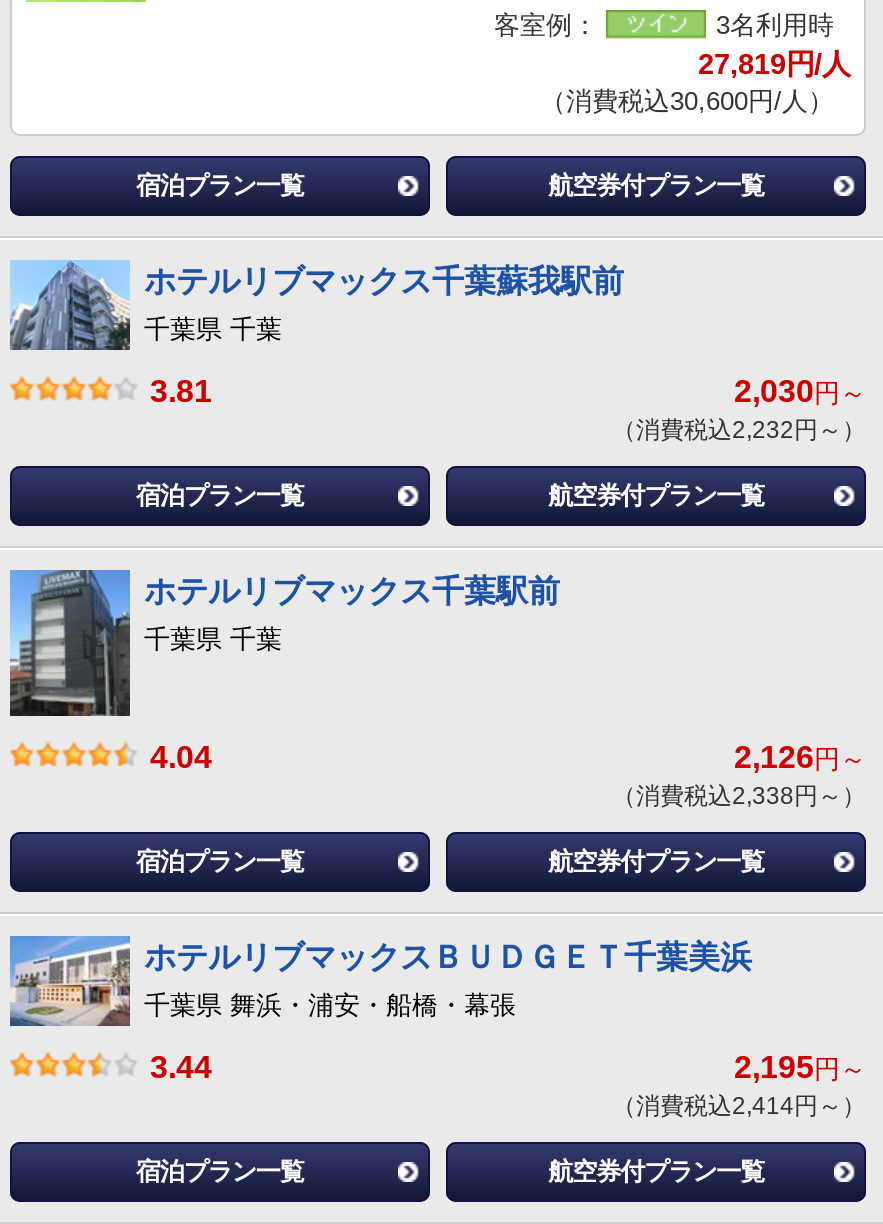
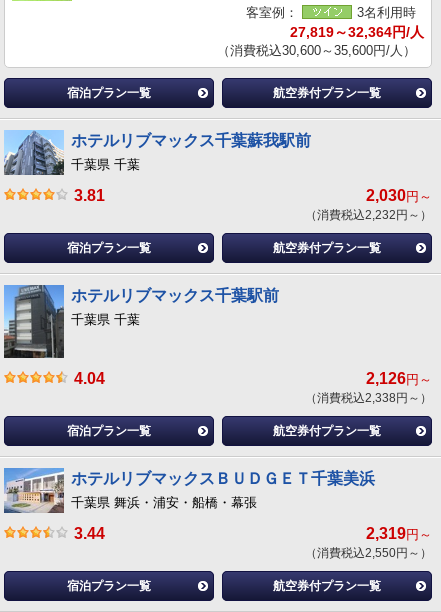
- 27,819円/人
- （消費税込30,600円/人）
+ 27,819～32,364円/人
+ （消費税込30,600～35,600円/人）

- 2,195円～
+ 2,319円～

- （消費税込2,414円～）
+ （消費税込2,550円～）
